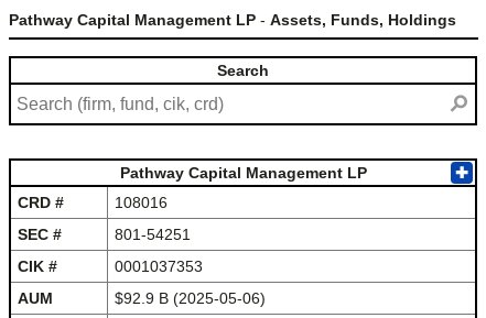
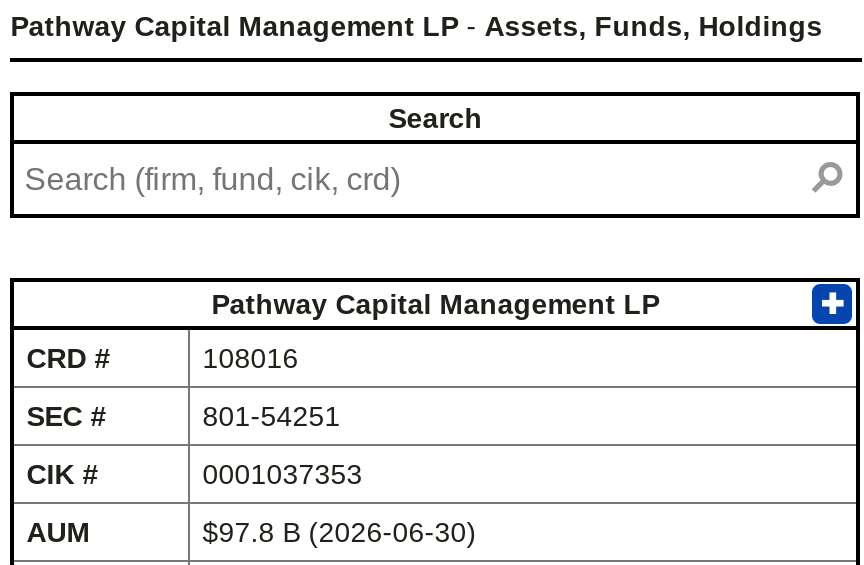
- $92.9 B (2025-05-06)
+ $97.8 B (2026-06-30)
